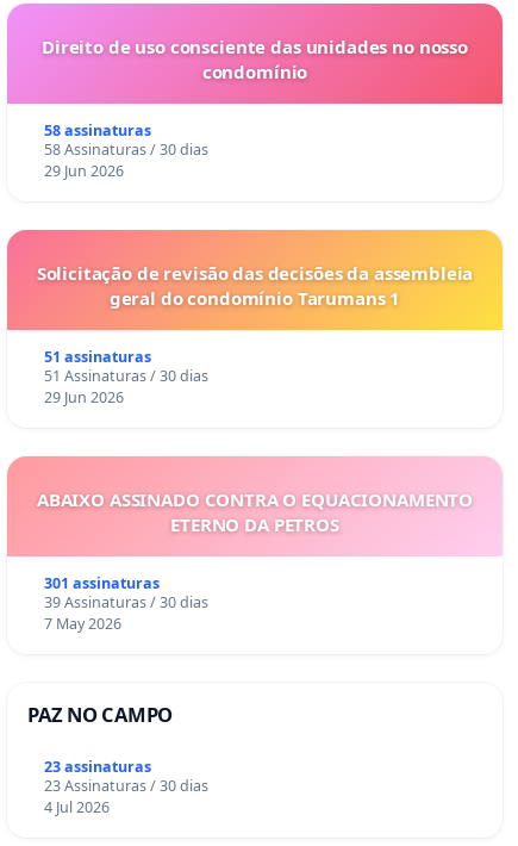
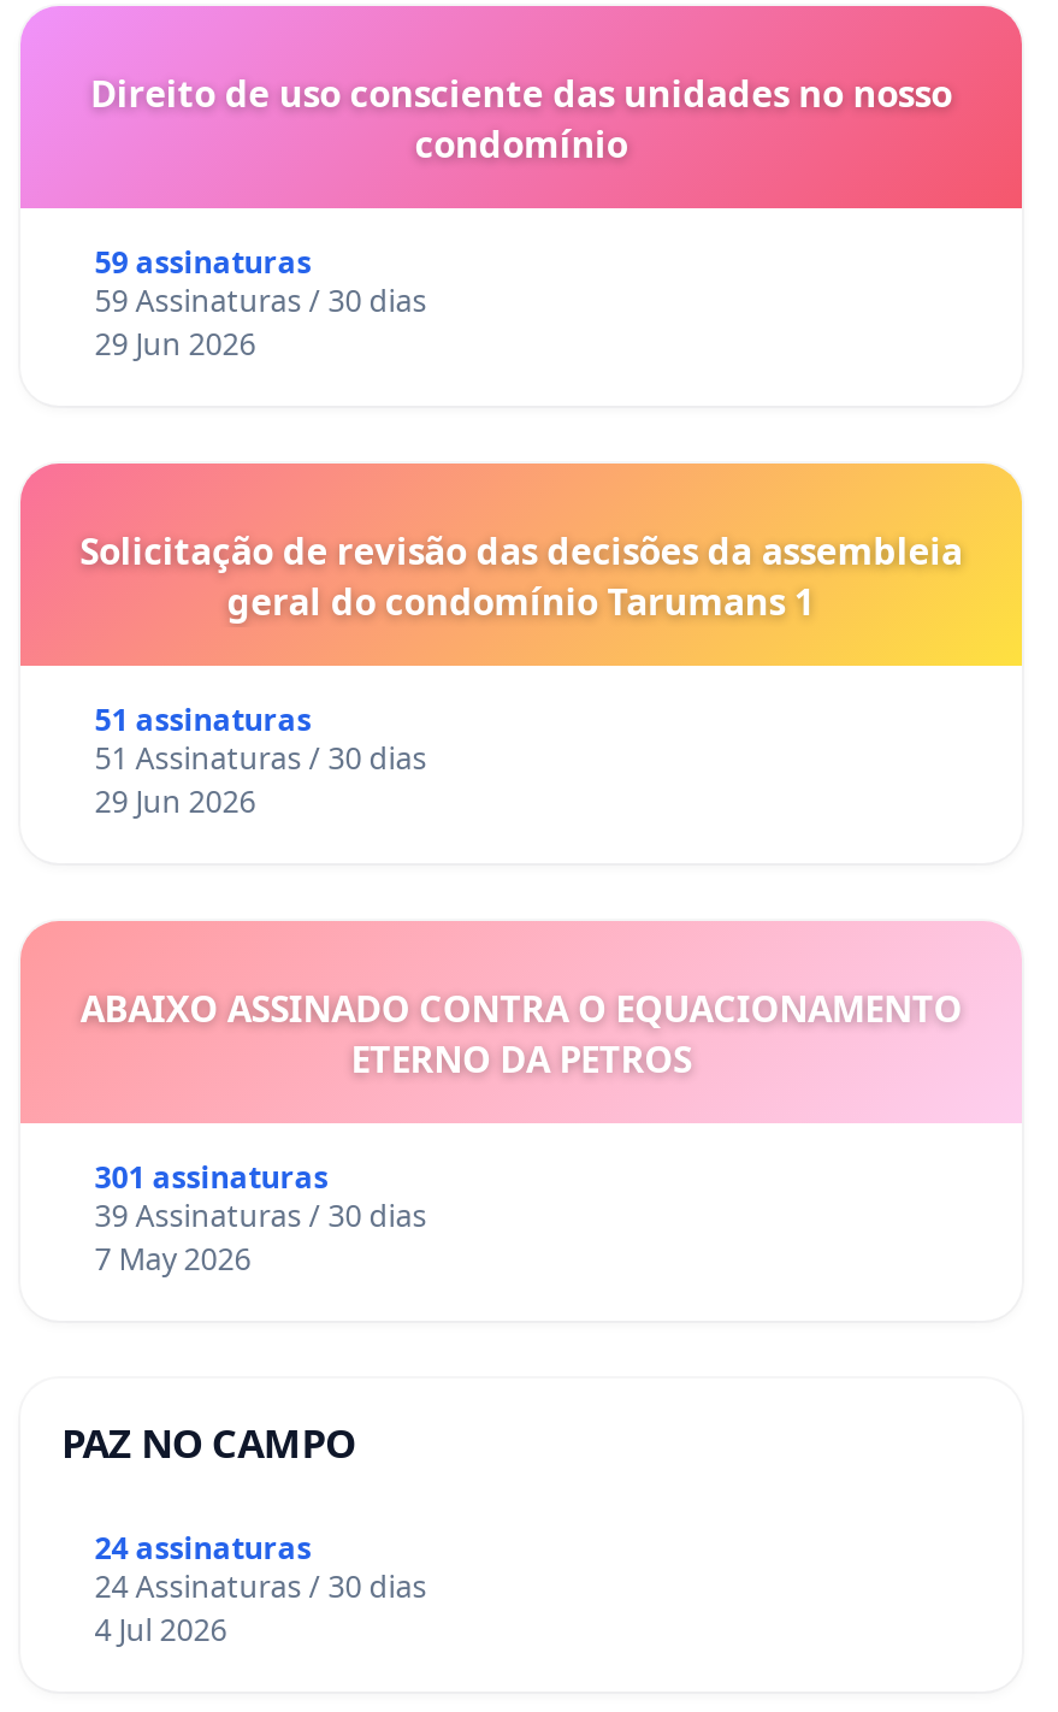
- 58 assinaturas
+ 59 assinaturas

- 58 Assinaturas / 30 dias
+ 59 Assinaturas / 30 dias

- 23 assinaturas
+ 24 assinaturas

- 23 Assinaturas / 30 dias
+ 24 Assinaturas / 30 dias
